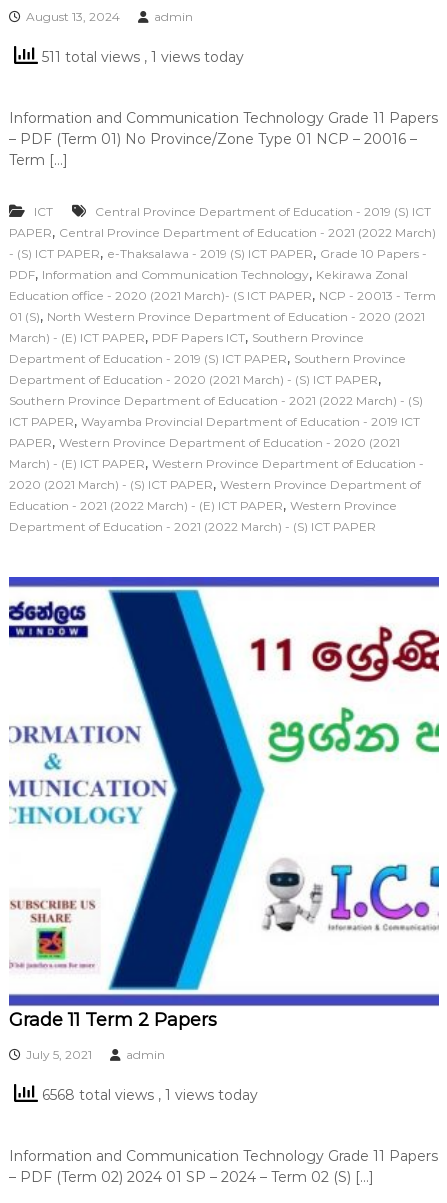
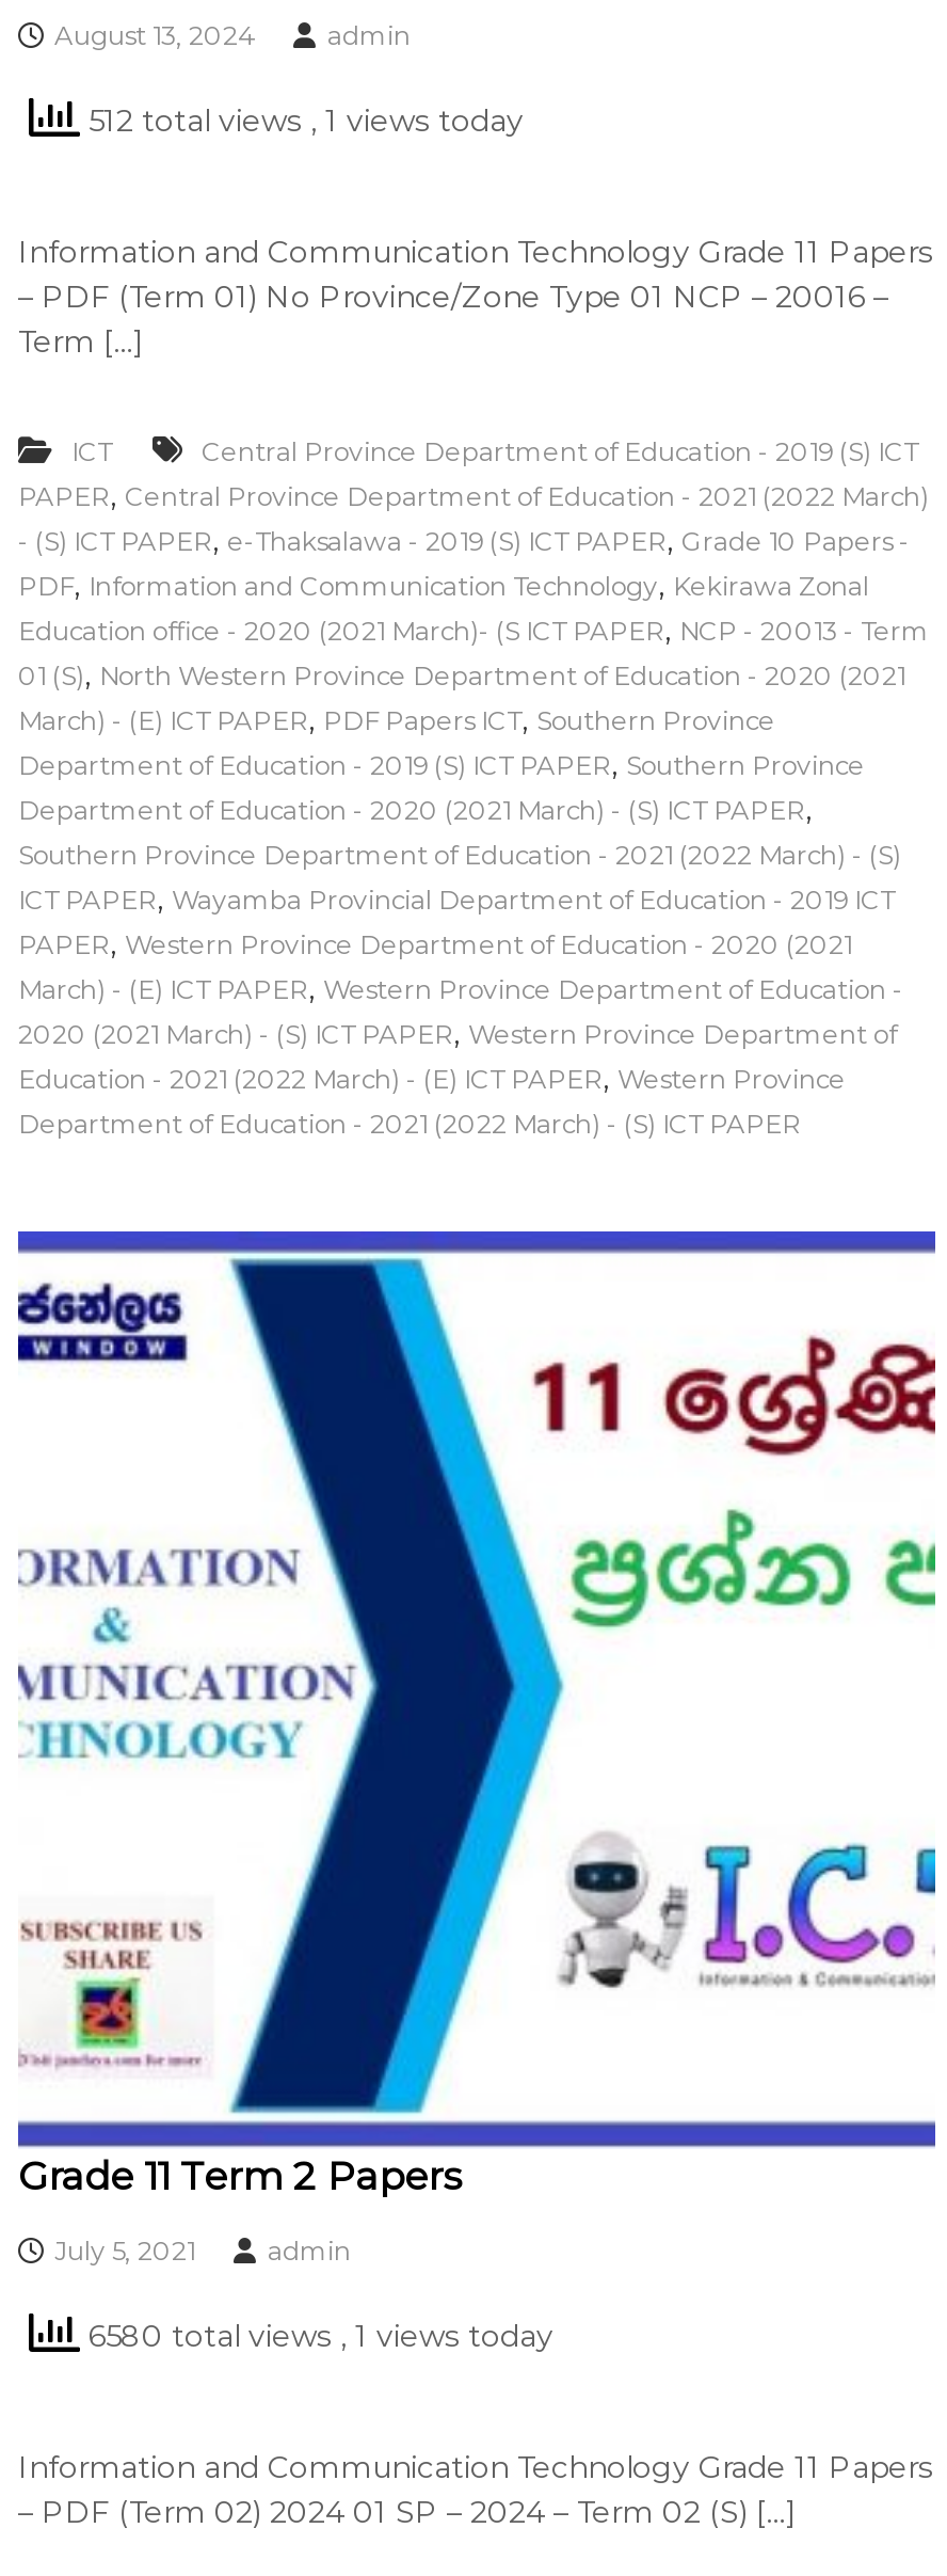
- 511 total views, 1 views today
+ 512 total views, 1 views today

- 6568 total views, 1 views today
+ 6580 total views, 1 views today
